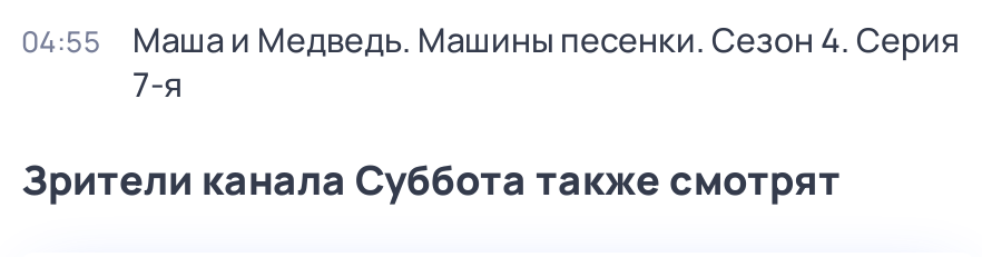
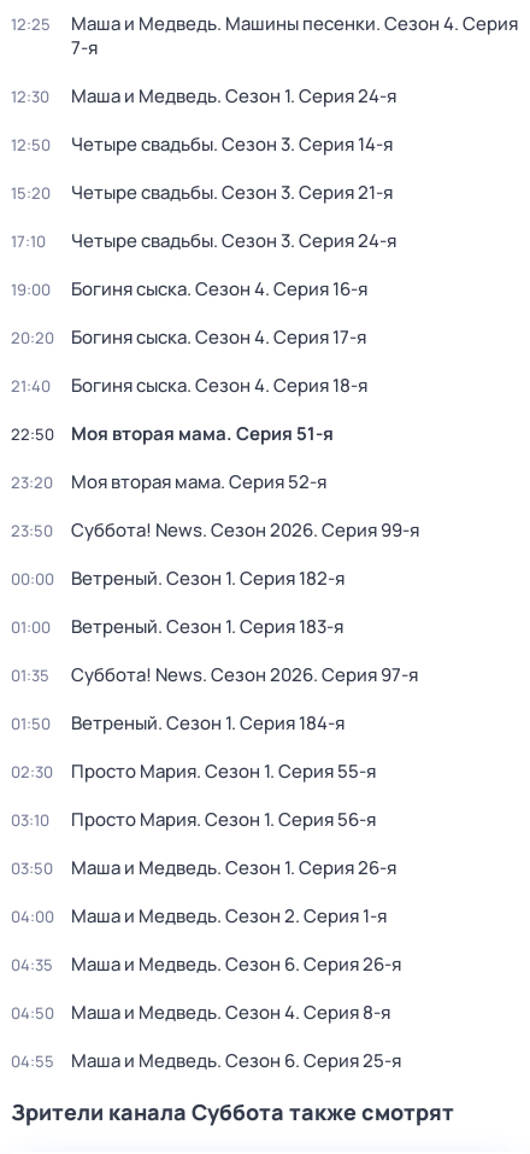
- 04:55 Маша и Медведь. Машины песенки. Сезон 4. Серия
+ 12:25 Маша и Медведь. Машины песенки. Сезон 4. Серия

+ 12:30
+ Маша и Медведь. Сезон 1. Серия 24-я
+ 12:50
+ Четыре свадьбы. Сезон 3. Серия 14-я
+ 15:20
+ Четыре свадьбы. Сезон 3. Серия 21-я
+ 17:10
+ Четыре свадьбы. Сезон 3. Серия 24-я
+ 19:00
+ Богиня сыска. Сезон 4. Серия 16-я
+ 20:20
+ Богиня сыска. Сезон 4. Серия 17-я
+ 21:40
+ Богиня сыска. Сезон 4. Серия 18-я
+ 22:50
+ Моя вторая мама. Серия 51-я
+ 23:20
+ Моя вторая мама. Серия 52-я
+ 23:50
+ Суббота! News. Сезон 2026. Серия 99-я
+ 00:00
+ Ветреный. Сезон 1. Серия 182-я
+ 01:00
+ Ветреный. Сезон 1. Серия 183-я
+ 01:35
+ Суббота! News. Сезон 2026. Серия 97-я
+ 01:50
+ Ветреный. Сезон 1. Серия 184-я
+ 02:30
+ Просто Мария. Сезон 1. Серия 55-я
+ 03:10
+ Просто Мария. Сезон 1. Серия 56-я
+ 03:50
+ Маша и Медведь. Сезон 1. Серия 26-я
+ 04:00
+ Маша и Медведь. Сезон 2. Серия 1-я
+ 04:35
+ Маша и Медведь. Сезон 6. Серия 26-я
+ 04:50
+ Маша и Медведь. Сезон 4. Серия 8-я
+ 04:55
+ Маша и Медведь. Сезон 6. Серия 25-я
